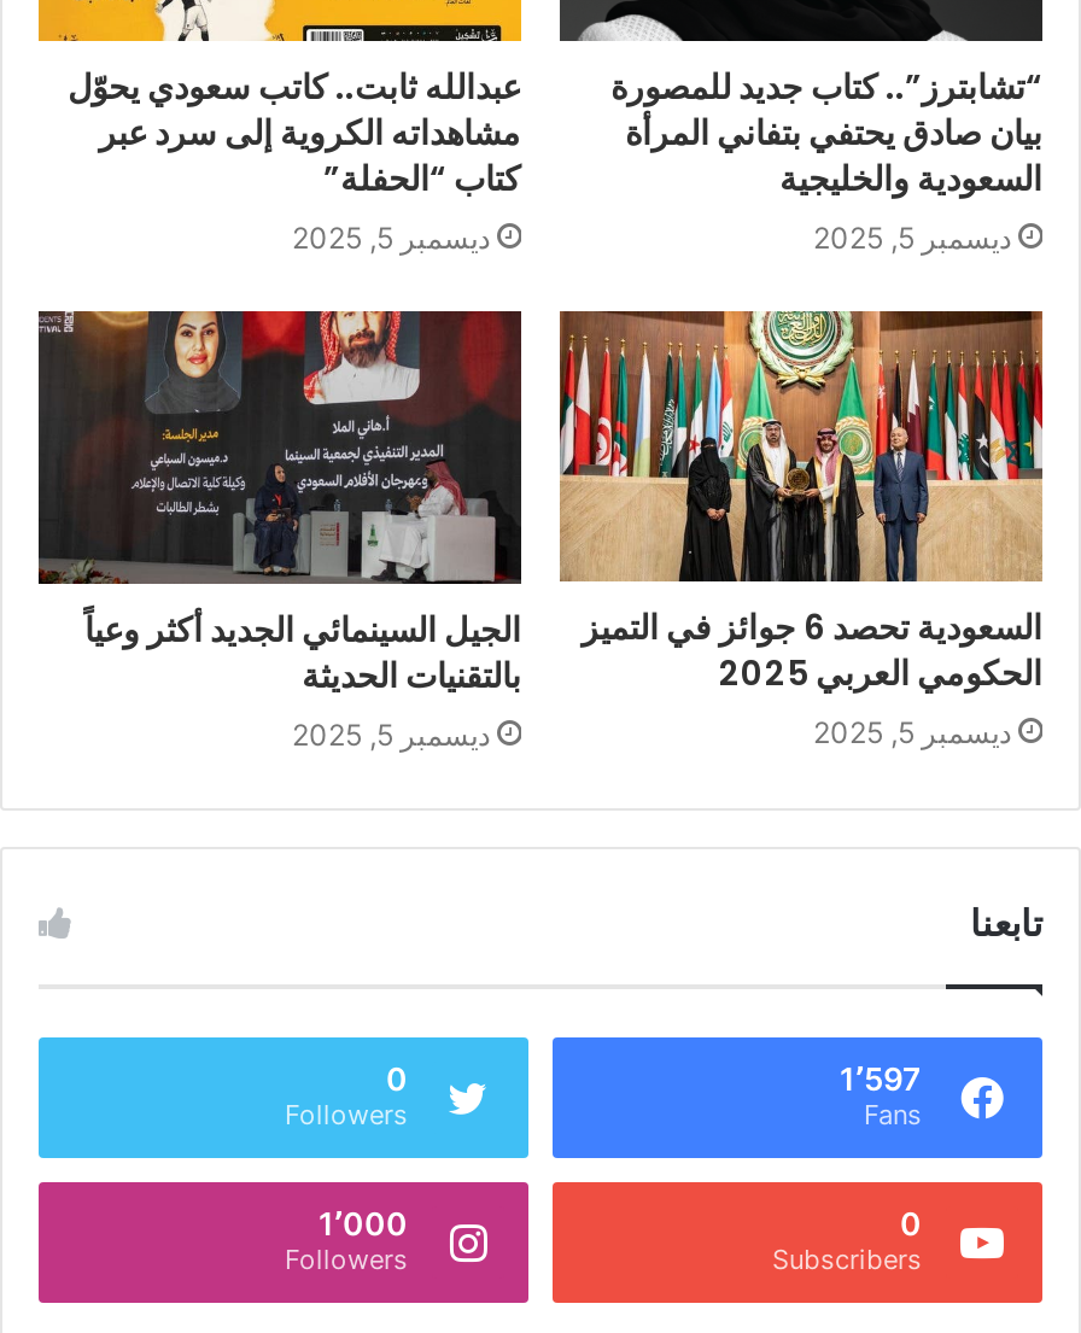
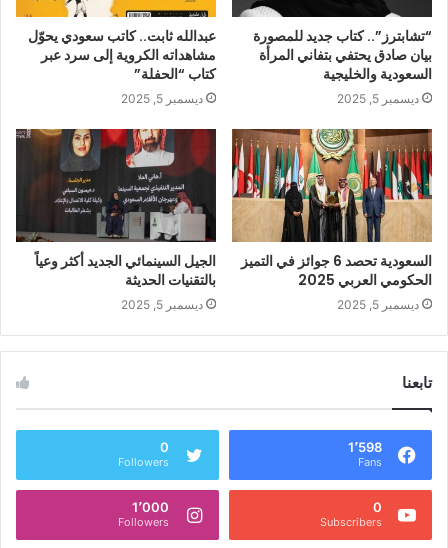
- 1٬597
+ 1٬598
